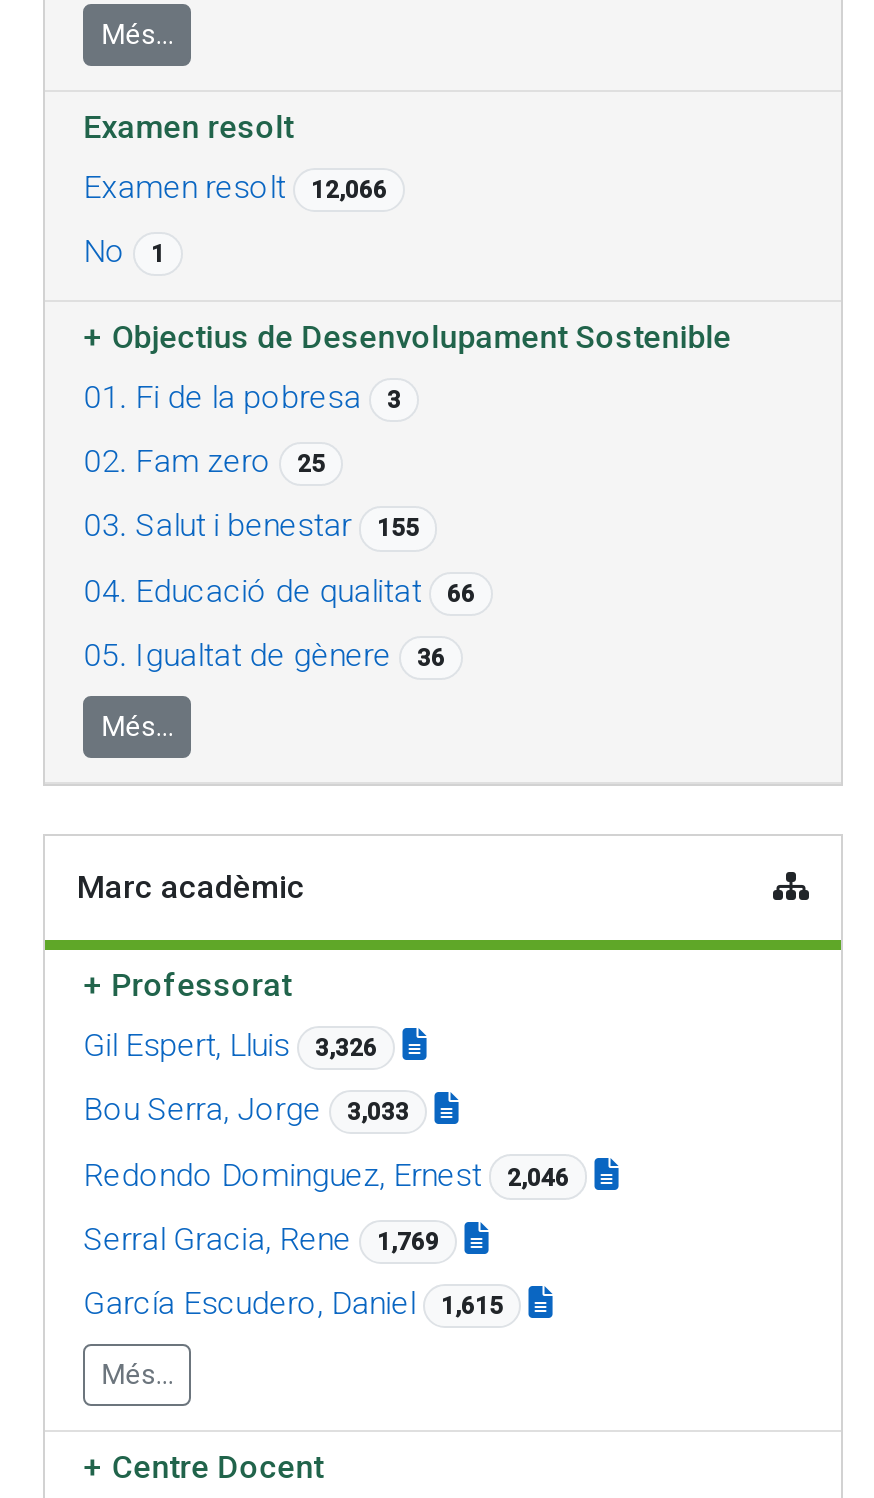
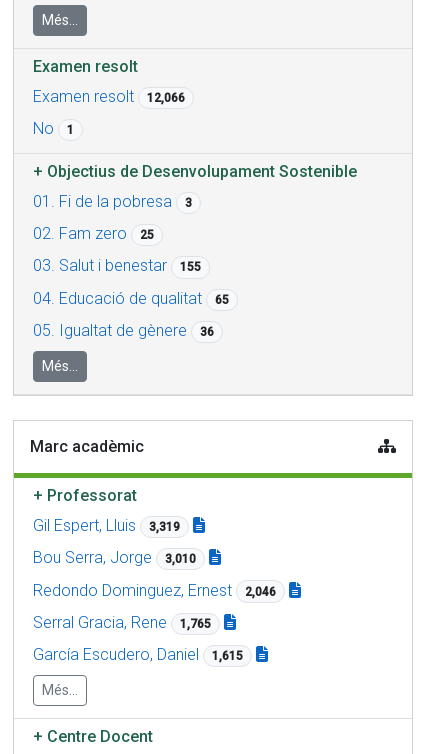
- 04. Educació de qualitat 66
+ 04. Educació de qualitat 65

- Gil Espert, Lluis 3,326
+ Gil Espert, Lluis 3,319

- Bou Serra, Jorge 3,033
+ Bou Serra, Jorge 3,010

- Serral Gracia, Rene 1,769
+ Serral Gracia, Rene 1,765
